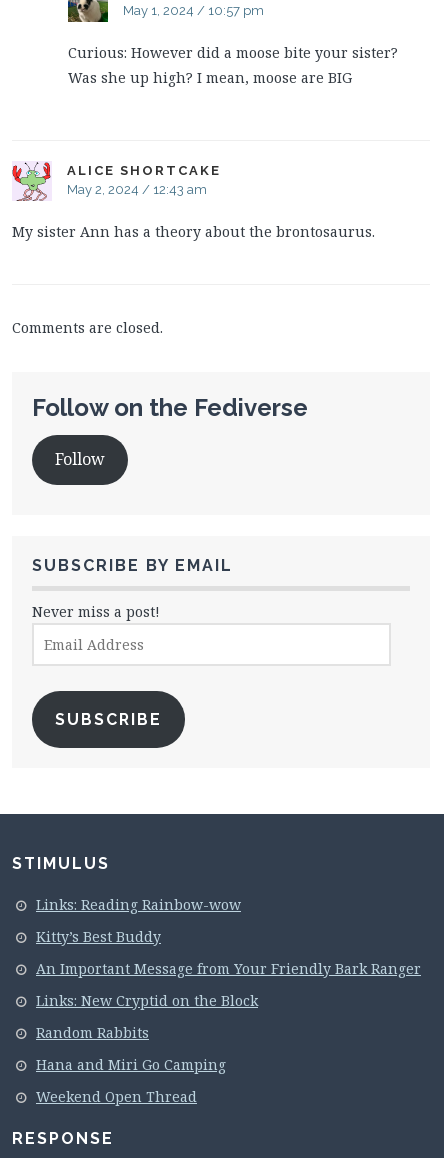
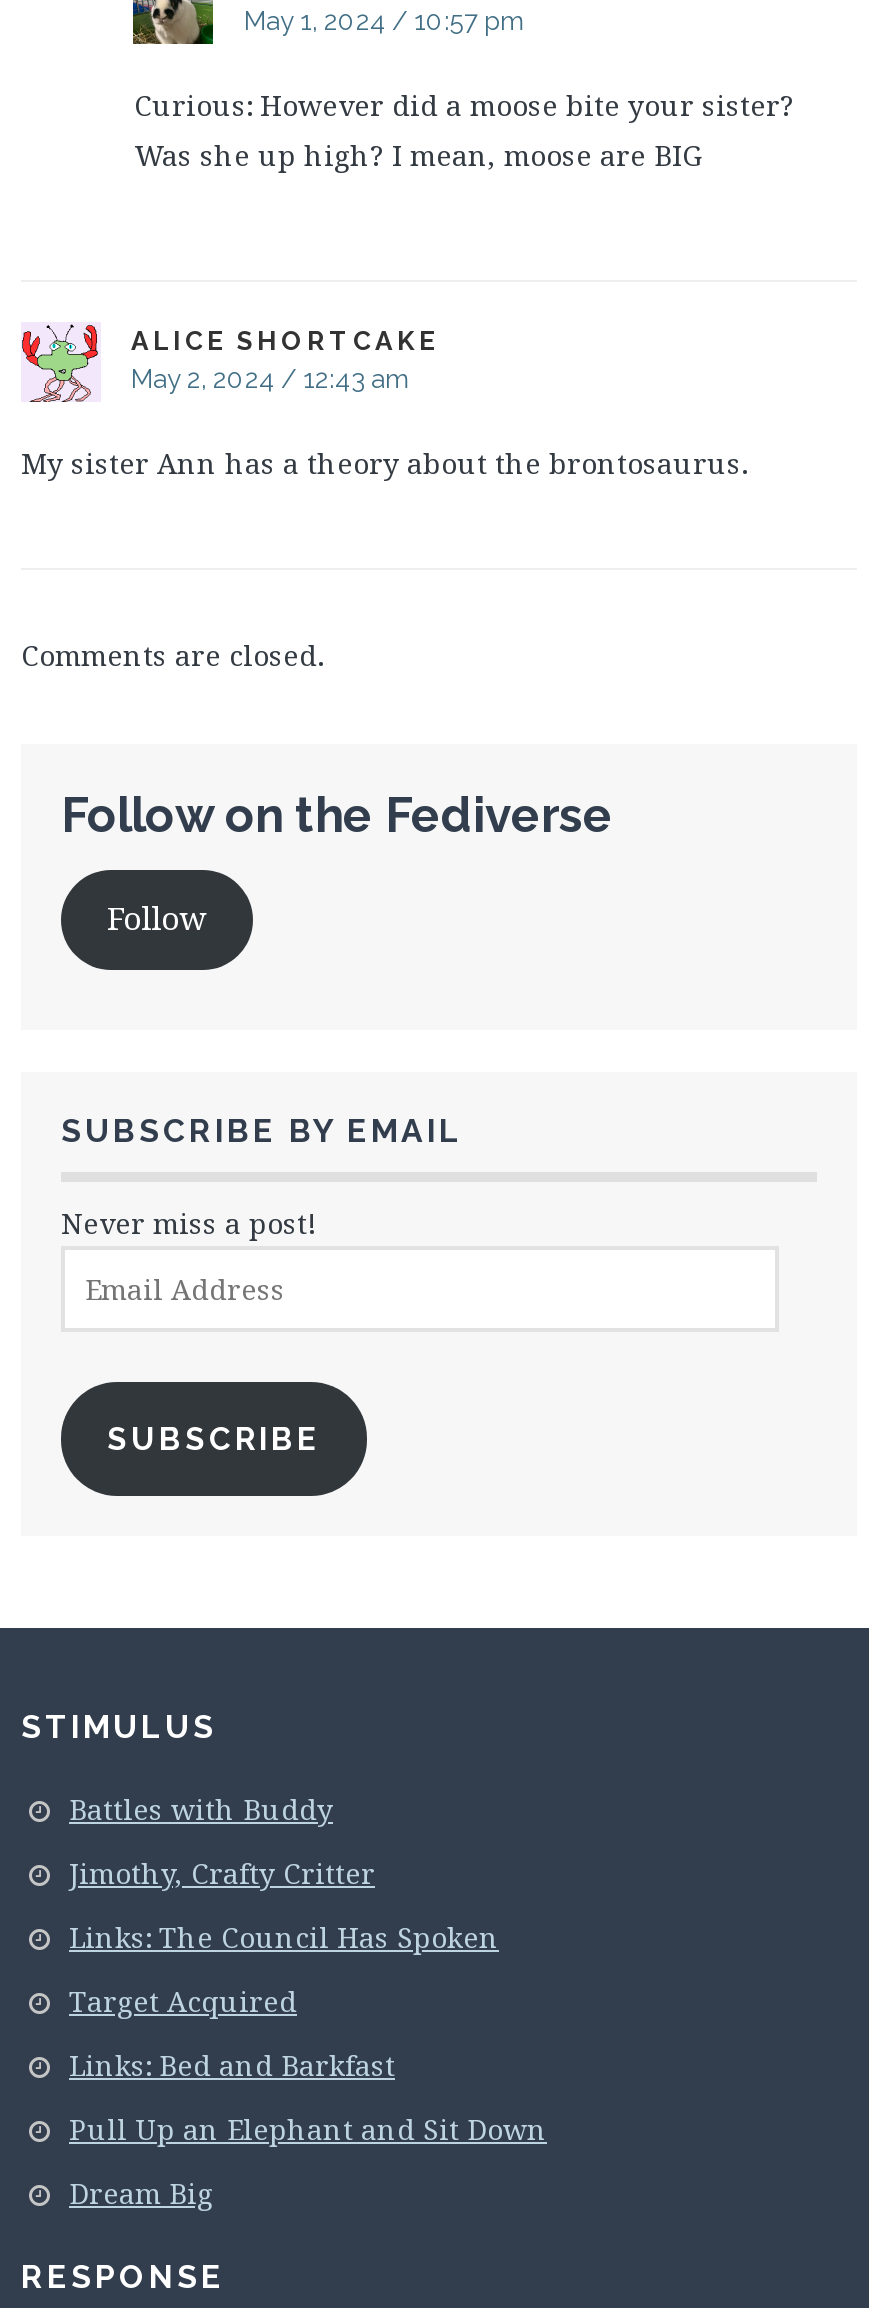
- Links: Reading Rainbow-wow
+ Battles with Buddy

- Kitty’s Best Buddy
+ Jimothy, Crafty Critter

- An Important Message from Your Friendly Bark Ranger
+ Links: The Council Has Spoken

- Links: New Cryptid on the Block
+ Target Acquired

- Random Rabbits
+ Links: Bed and Barkfast

- Hana and Miri Go Camping
+ Pull Up an Elephant and Sit Down

- Weekend Open Thread
+ Dream Big
